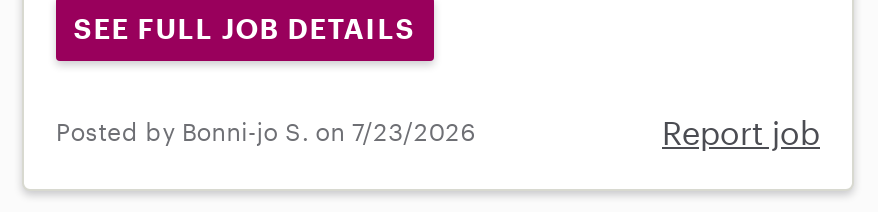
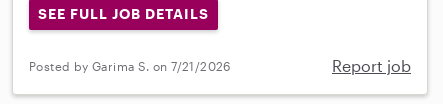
- Posted by Bonni-jo S. on 7/23/2026
+ Posted by Garima S. on 7/21/2026
